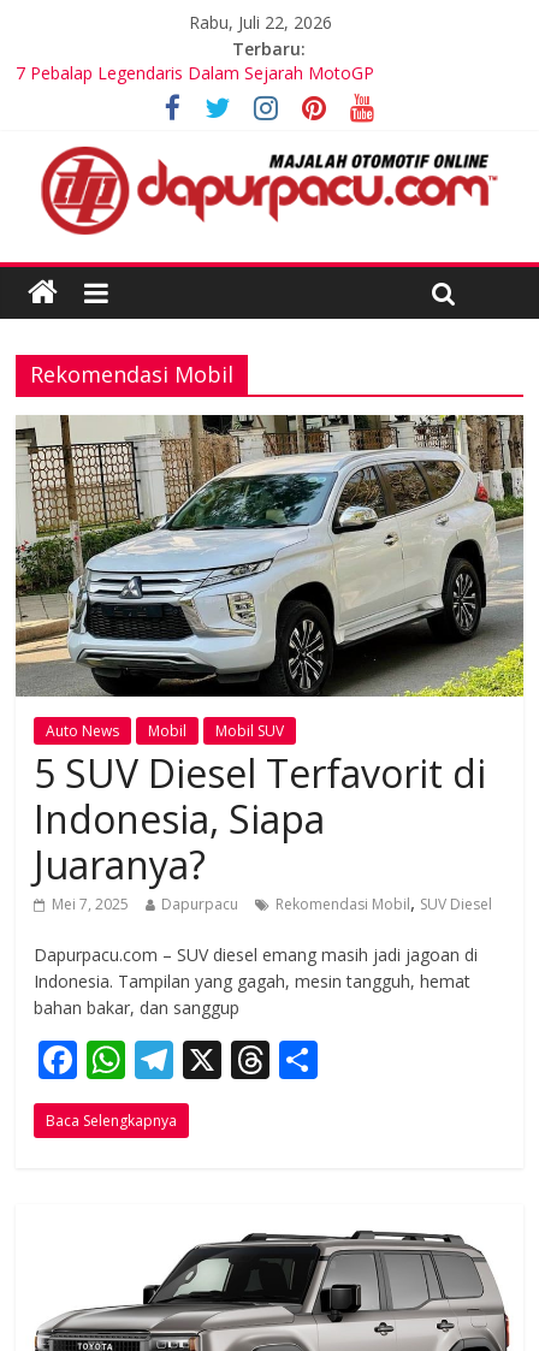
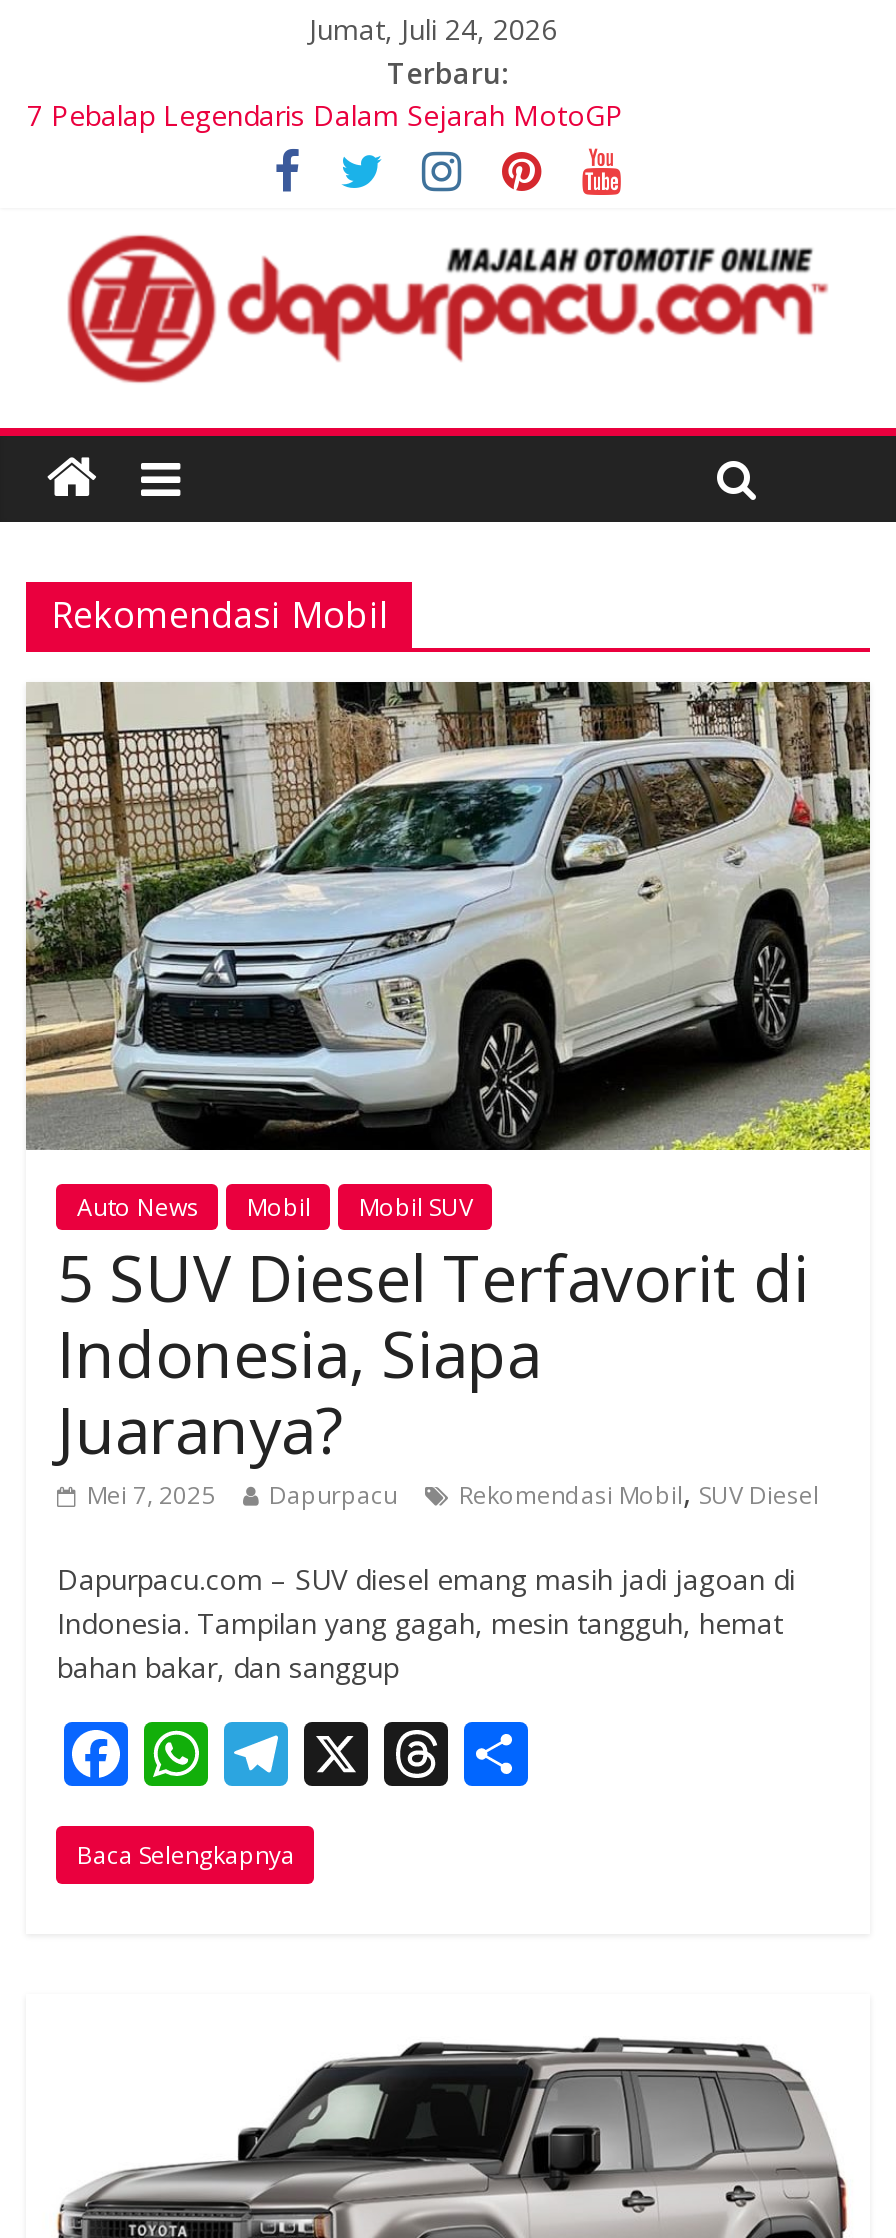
- Rabu, Juli 22, 2026
+ Jumat, Juli 24, 2026
